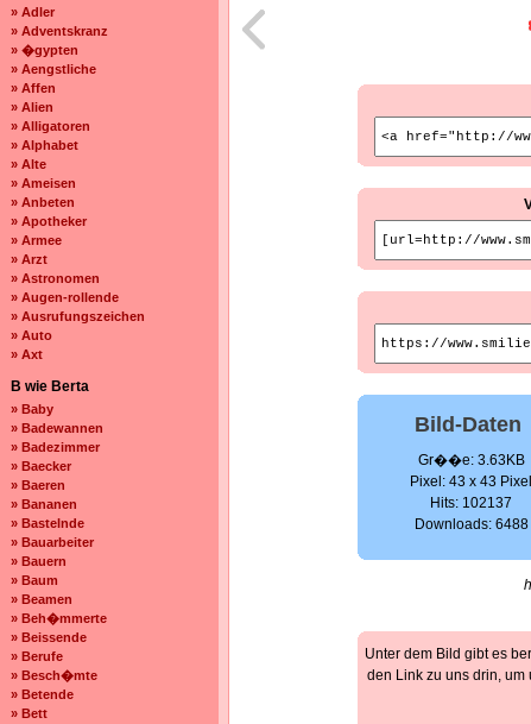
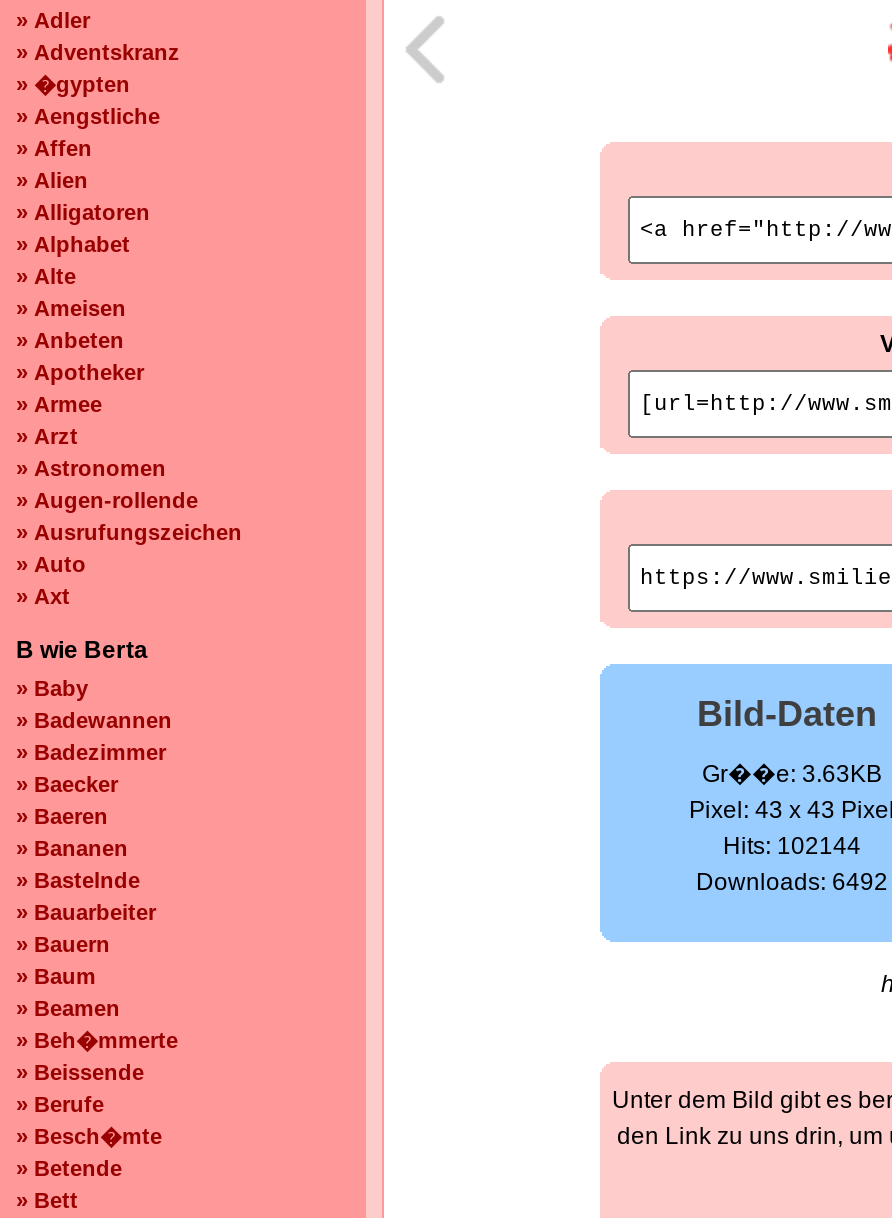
- Hits: 102137
+ Hits: 102144

- Downloads: 6488
+ Downloads: 6492
